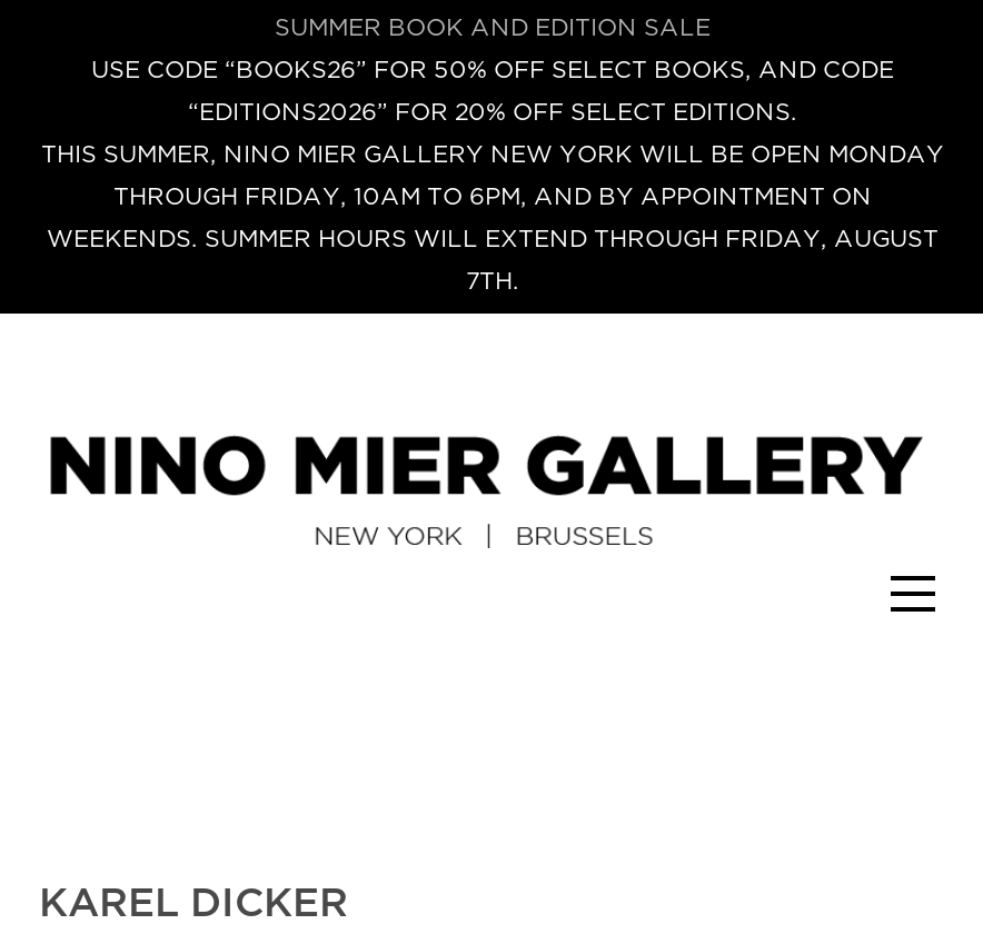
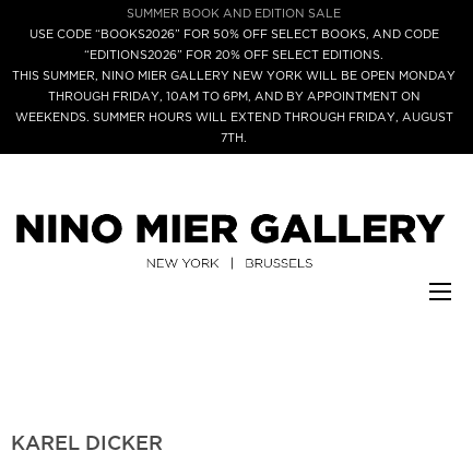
- USE CODE “BOOKS26” FOR 50% OFF SELECT BOOKS, AND CODE
+ USE CODE “BOOKS2026” FOR 50% OFF SELECT BOOKS, AND CODE
